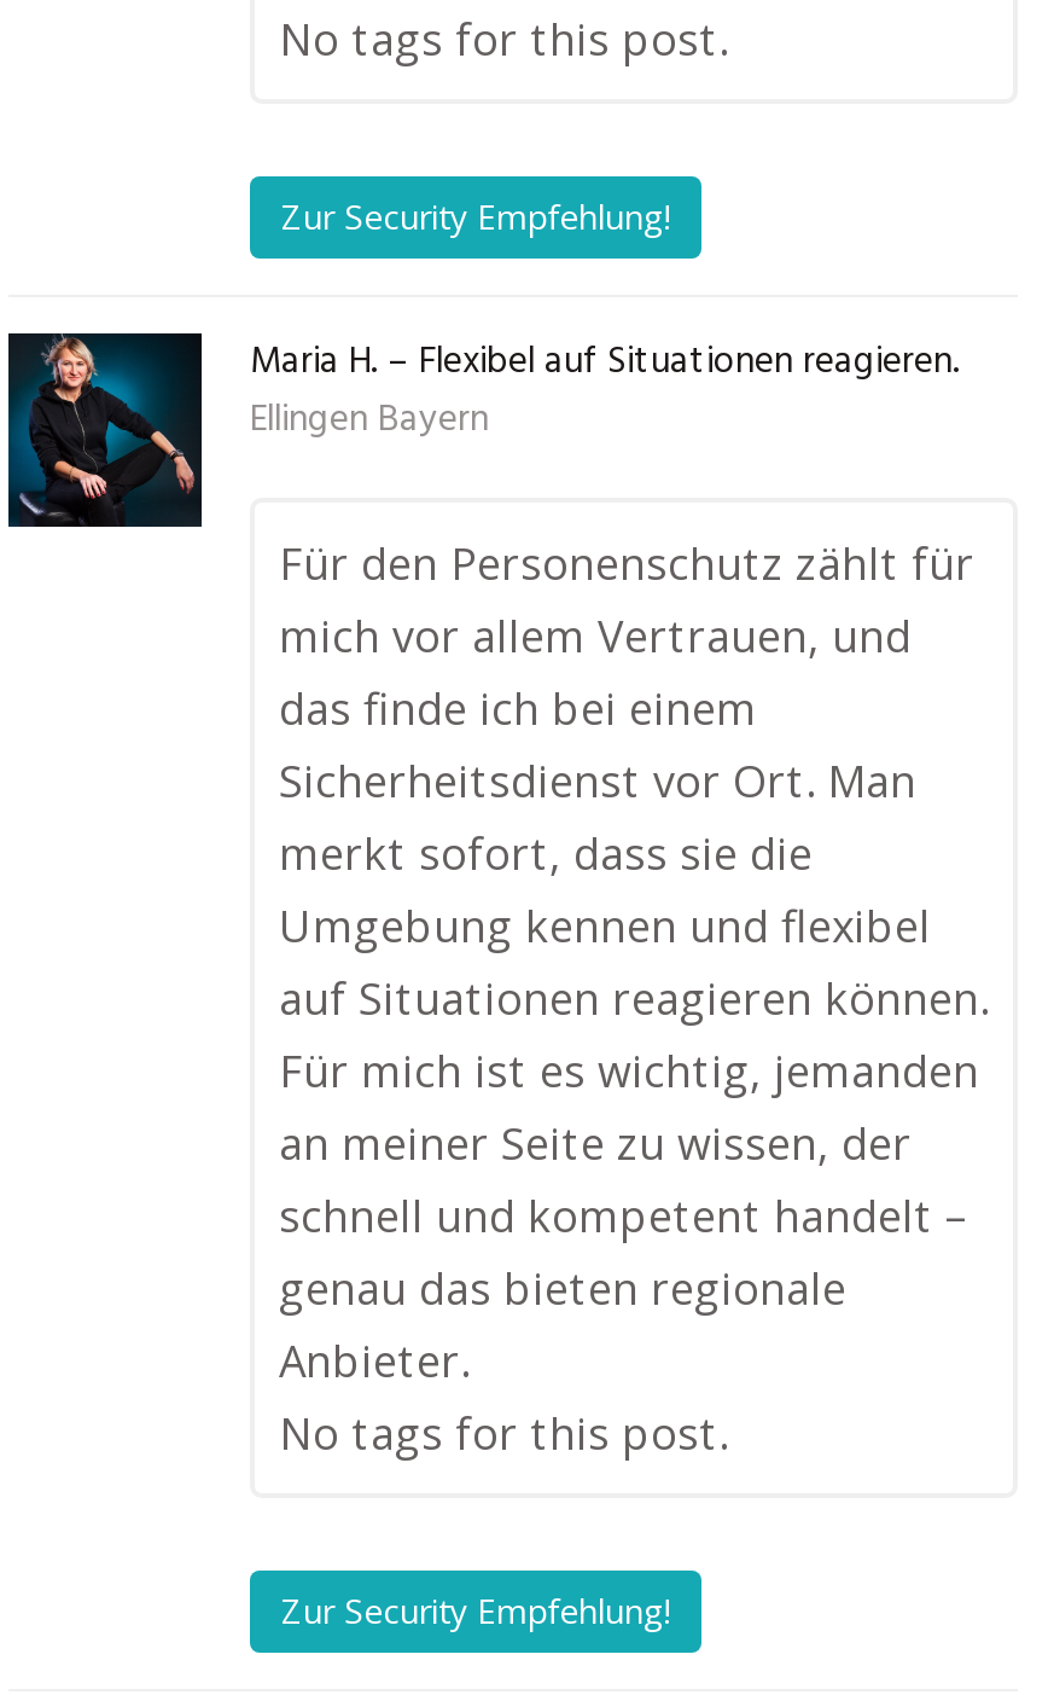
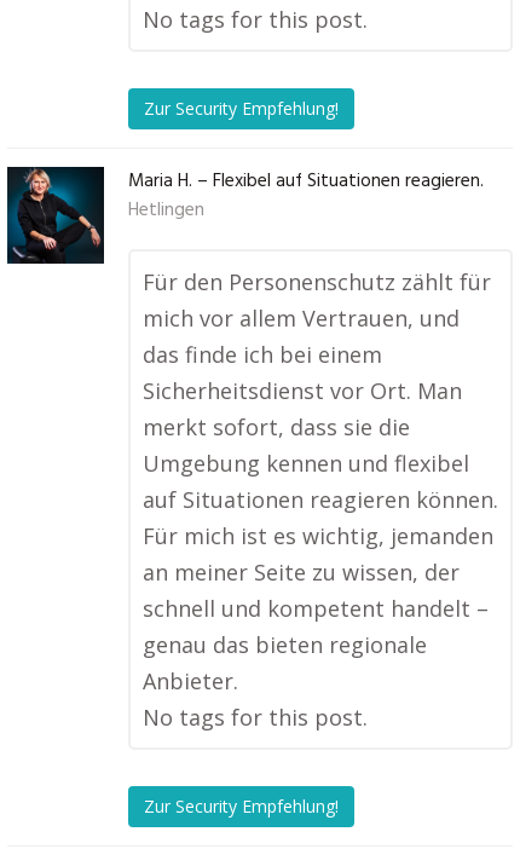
- Ellingen Bayern
+ Hetlingen
